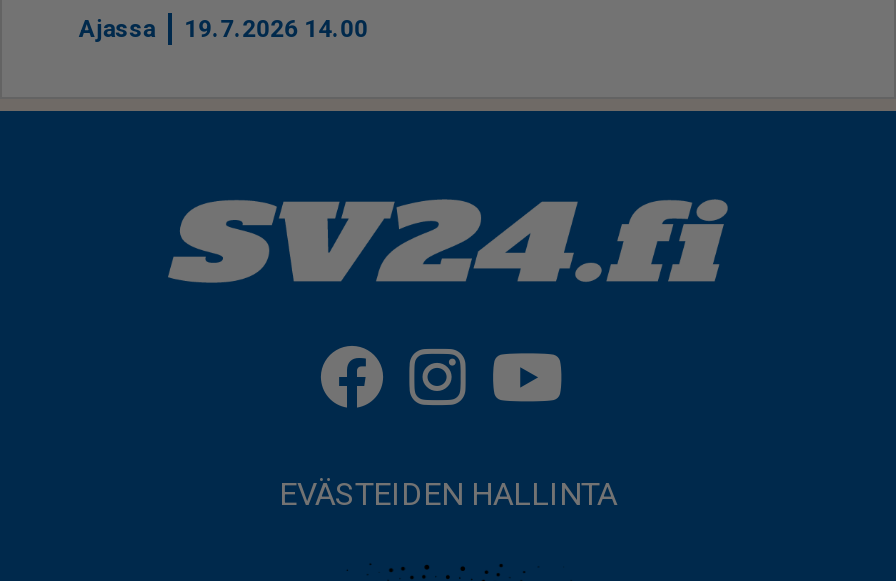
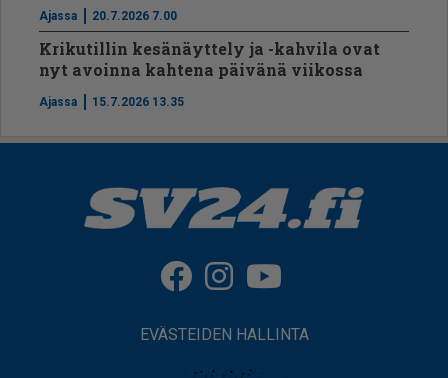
- 19.7.2026 14.00
+ 20.7.2026 7.00
+ Krikutillin kesänäyttely ja -kahvila ovat
+ nyt avoinna kahtena päivänä viikossa
+ Ajassa
+ 15.7.2026 13.35
